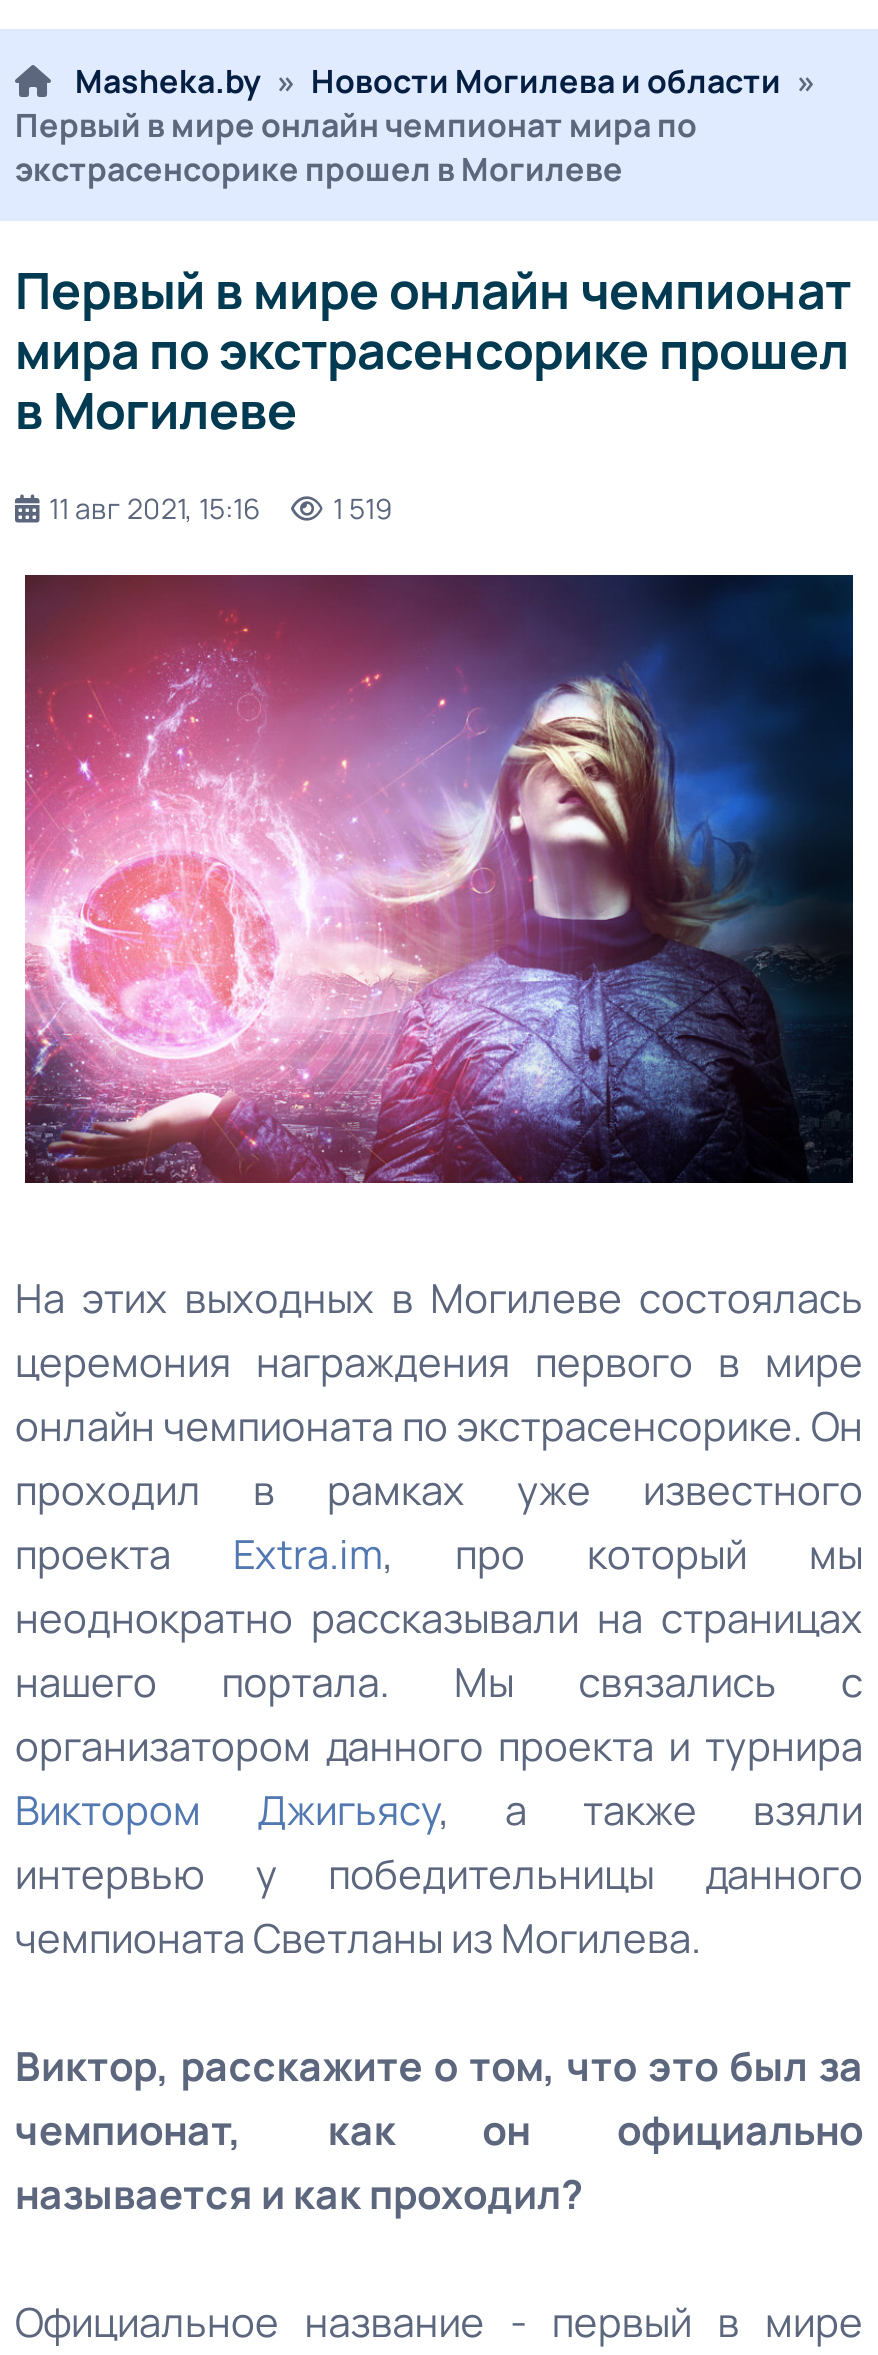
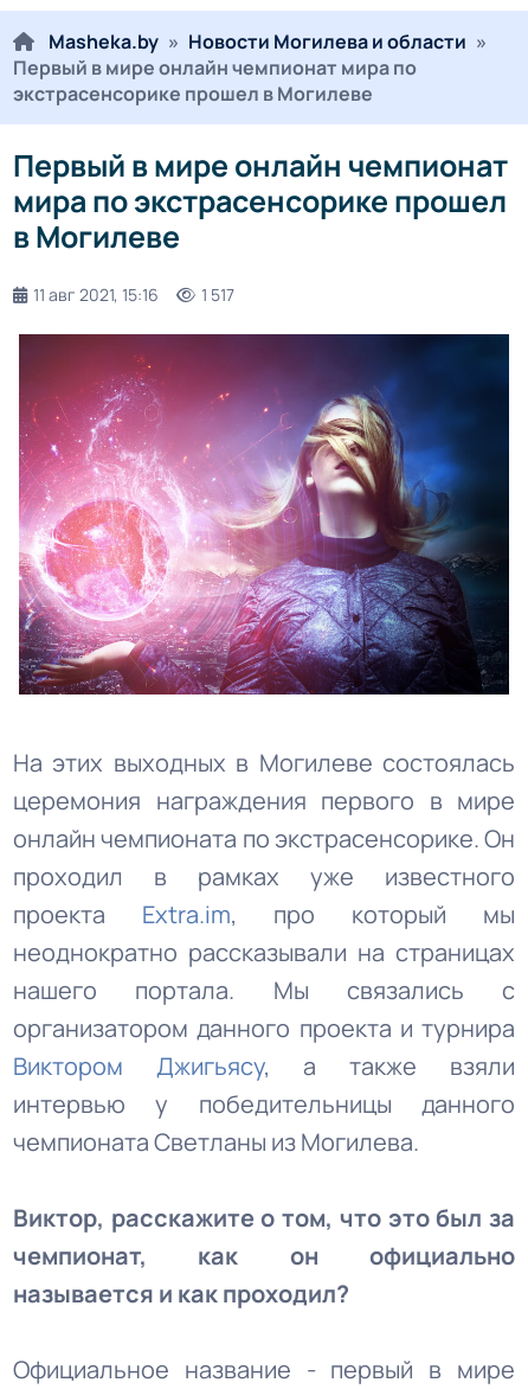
- 1 519
+ 1 517
